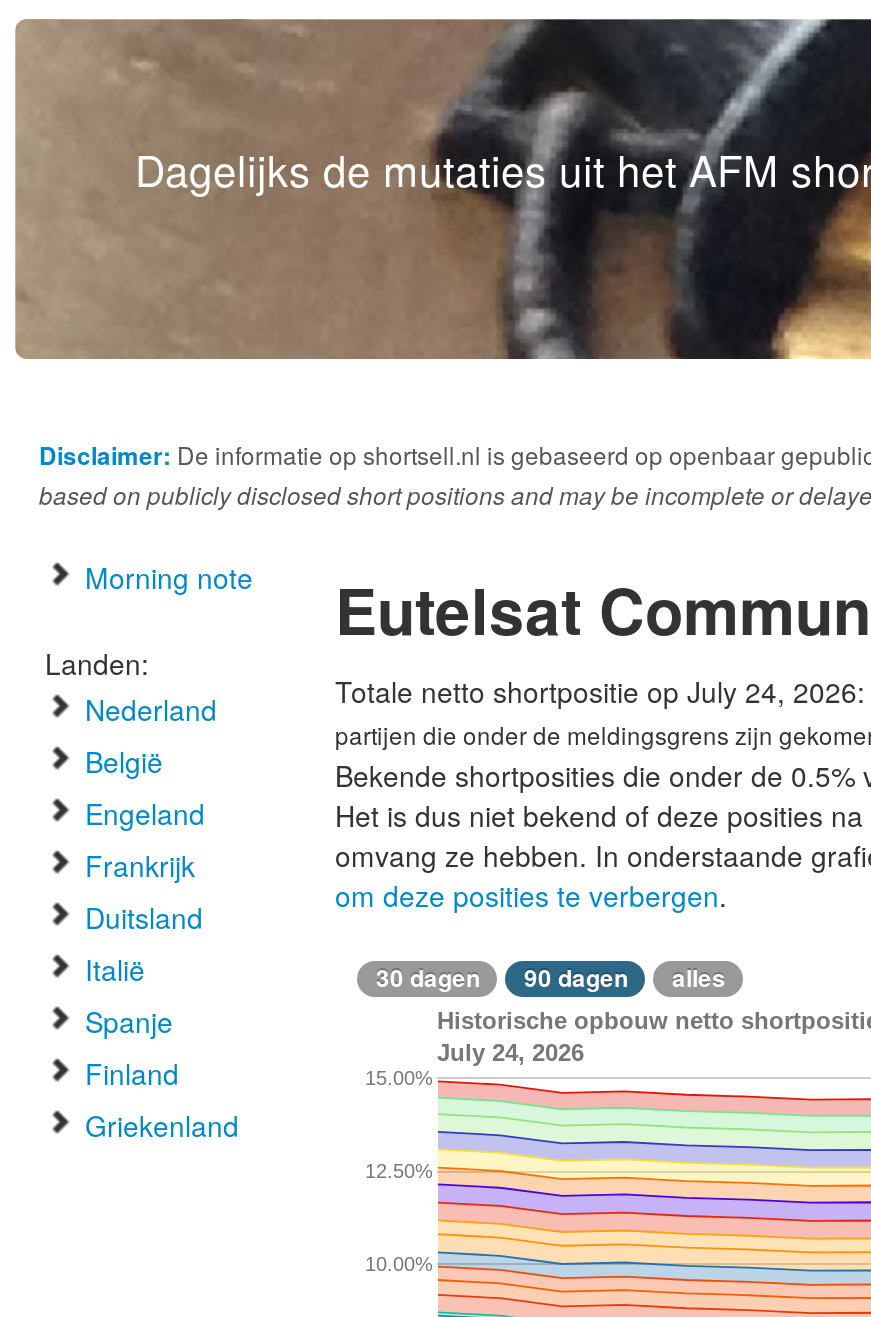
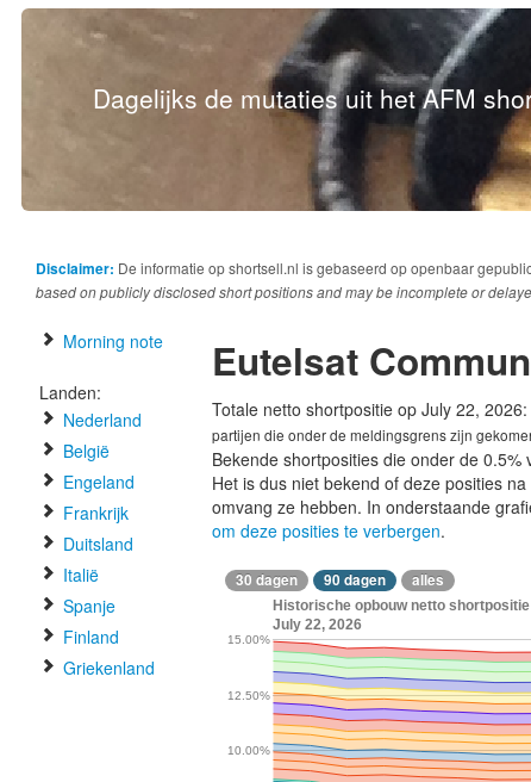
- Totale netto shortpositie op July 24, 2026:
+ Totale netto shortpositie op July 22, 2026:

- July 24, 2026
+ July 22, 2026
